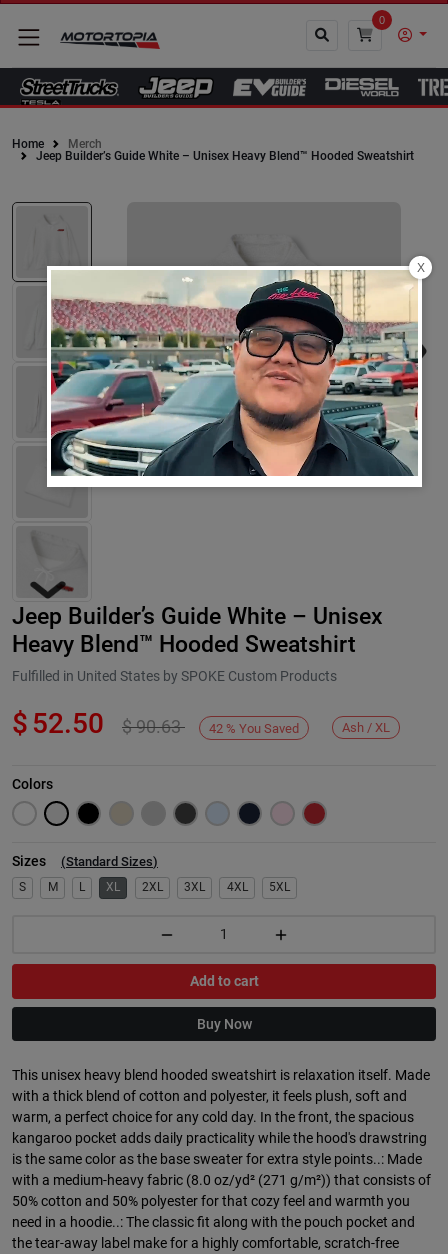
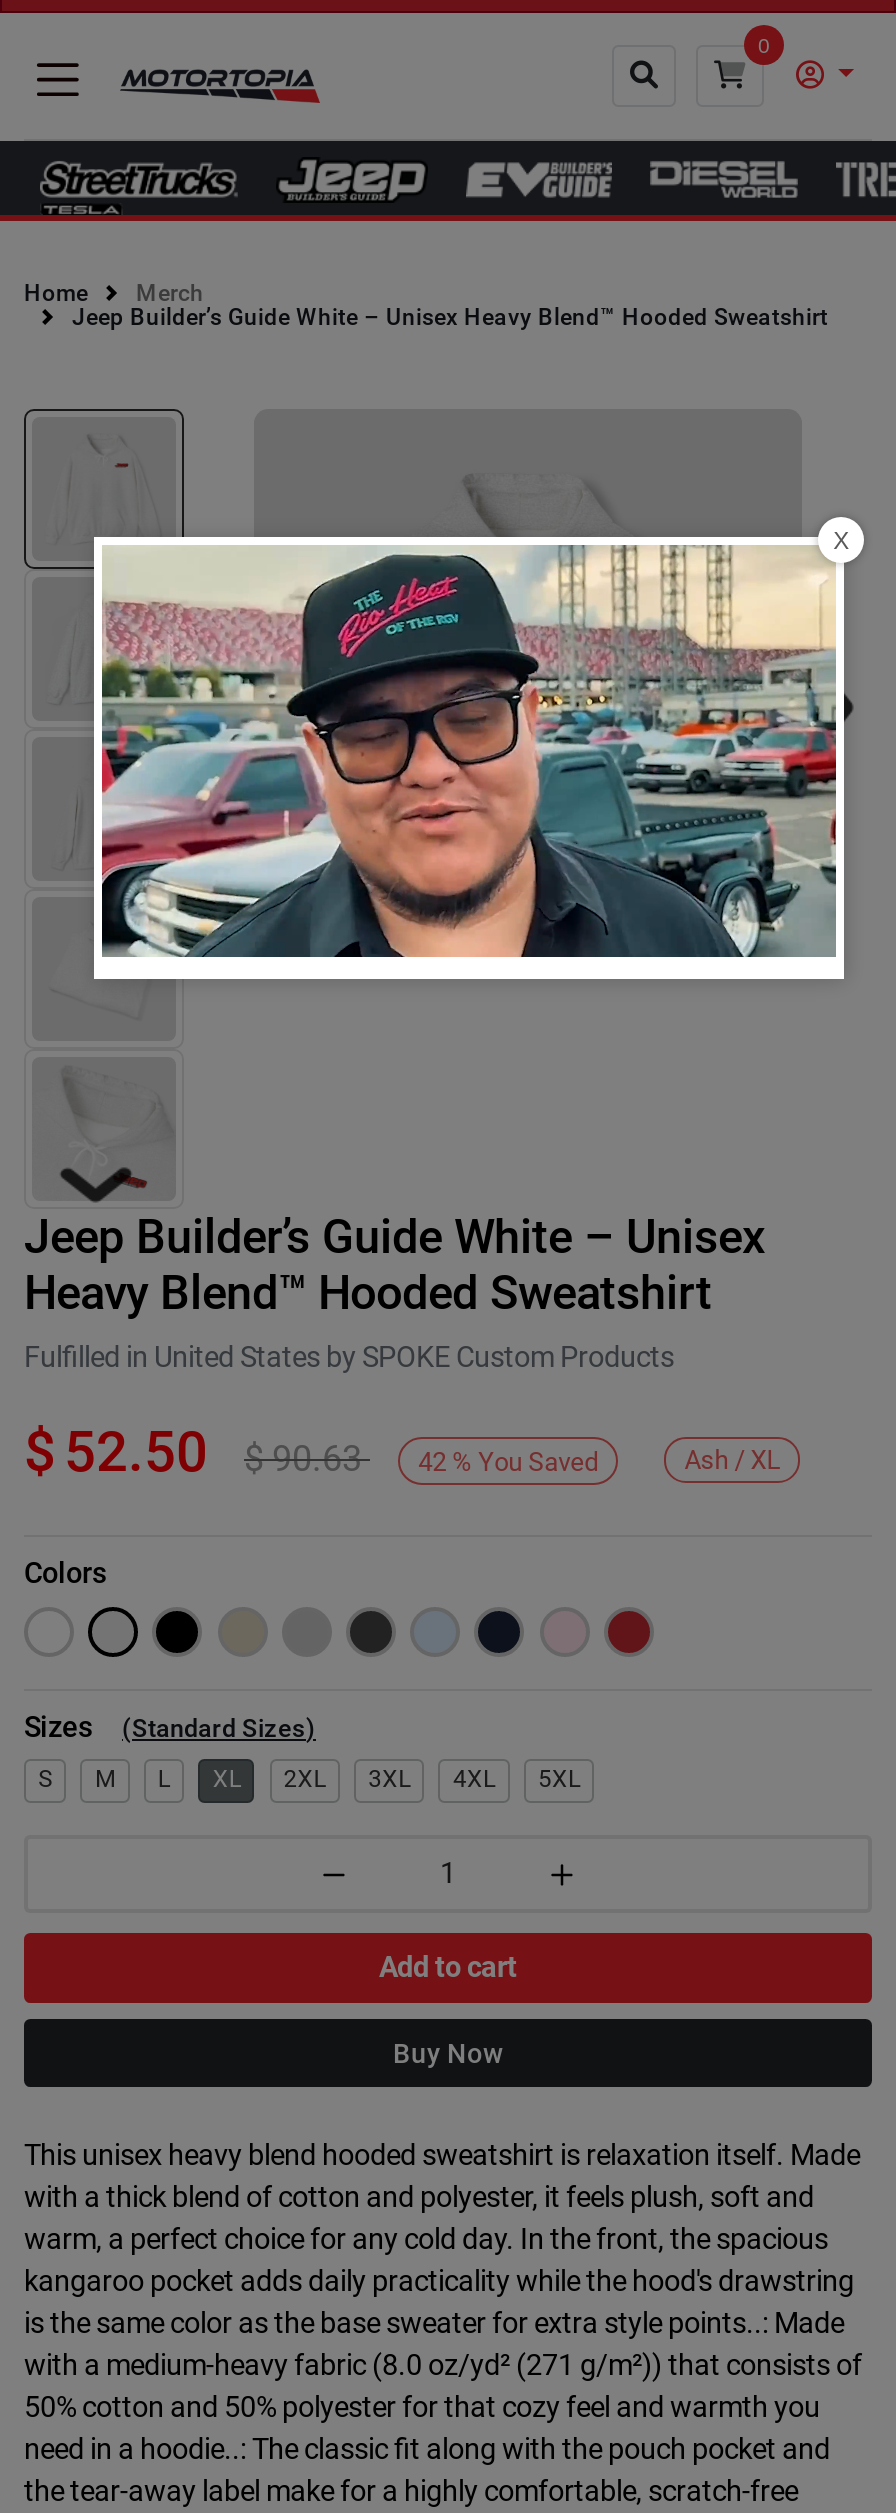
- [image]
+ [image]
